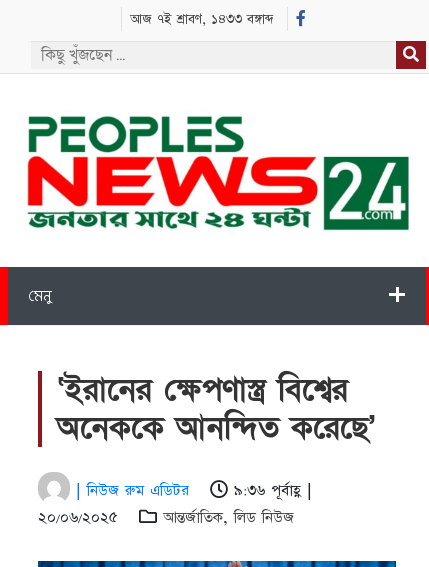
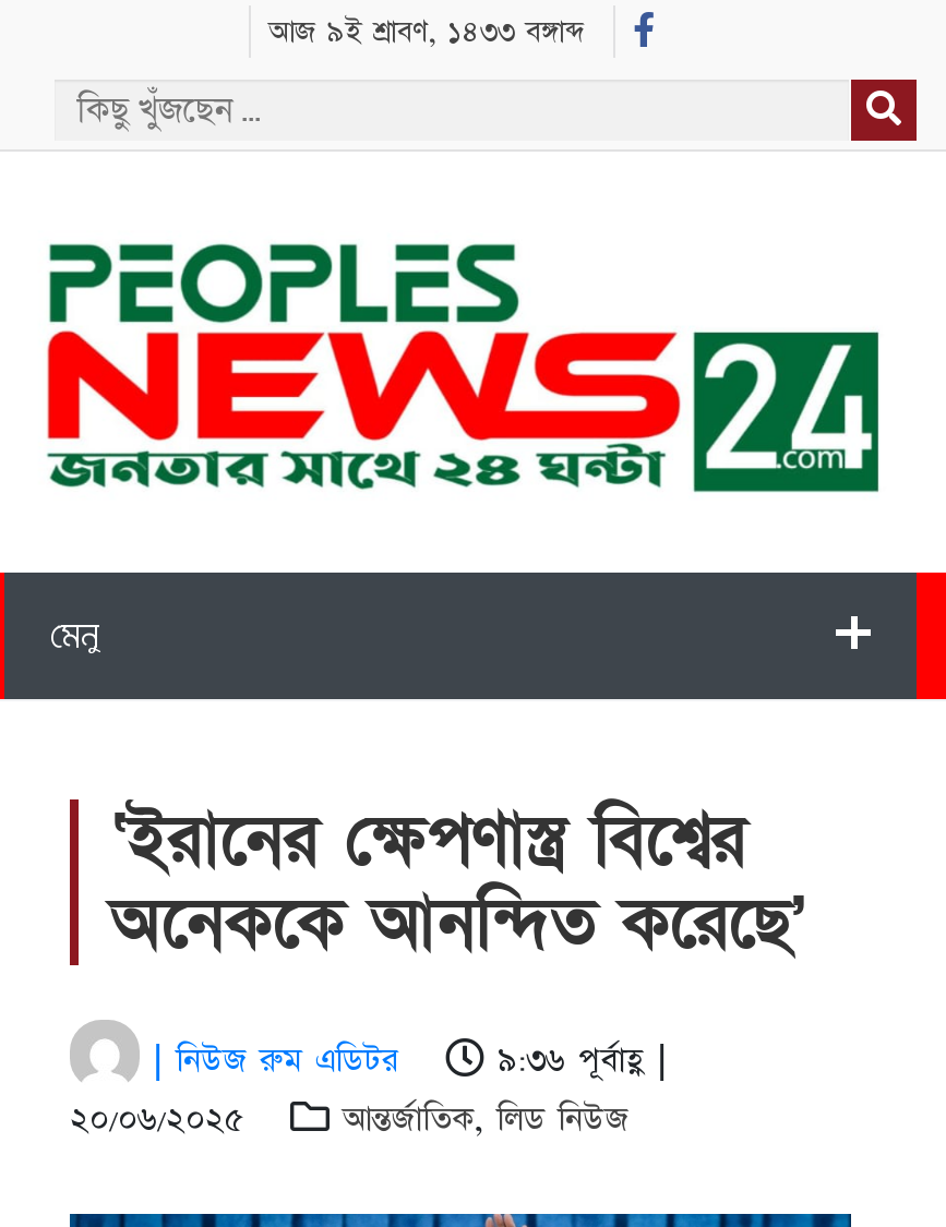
- আজ ৭ই শ্রাবণ, ১৪৩৩ বঙ্গাব্দ
+ আজ ৯ই শ্রাবণ, ১৪৩৩ বঙ্গাব্দ
